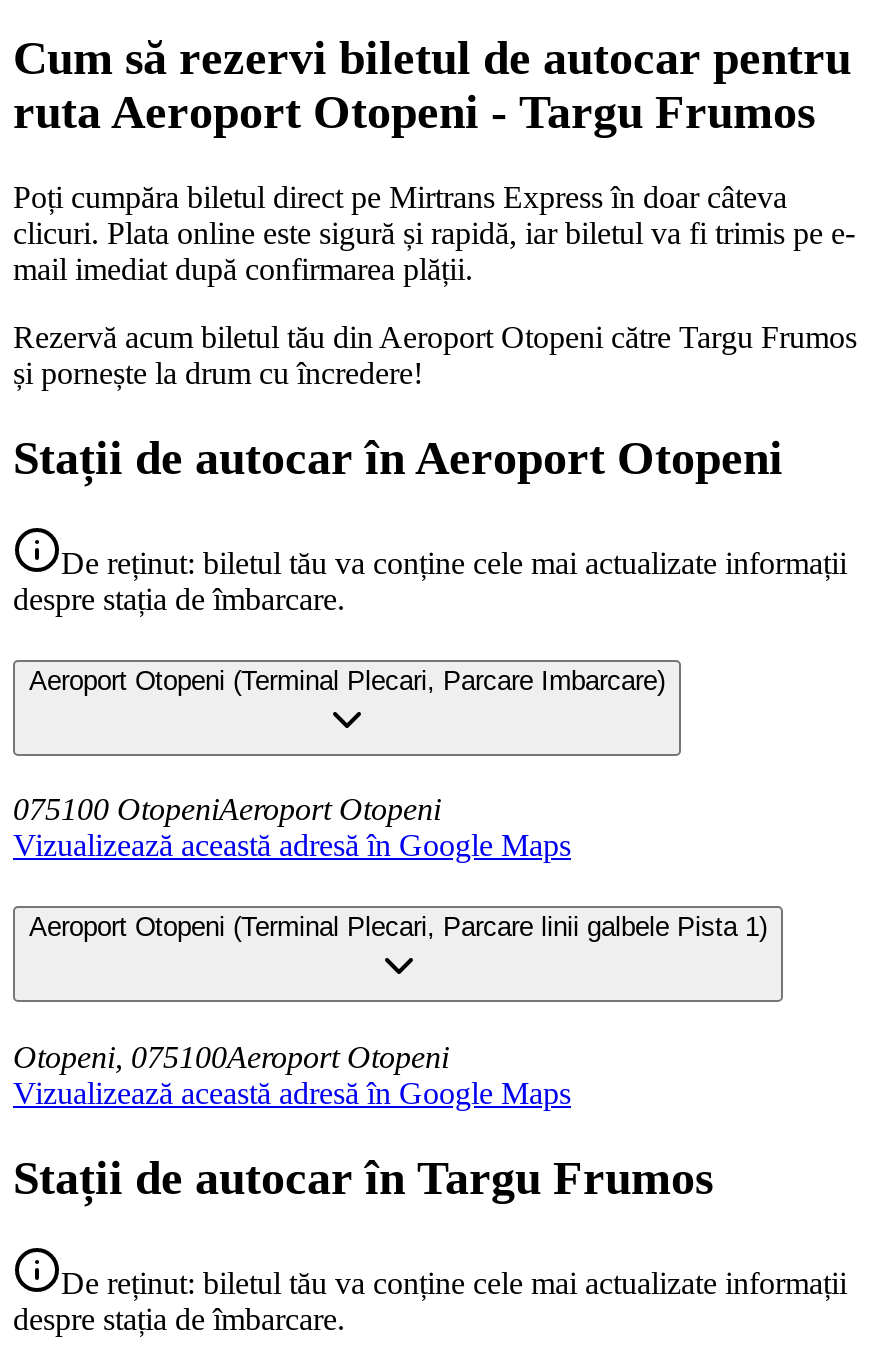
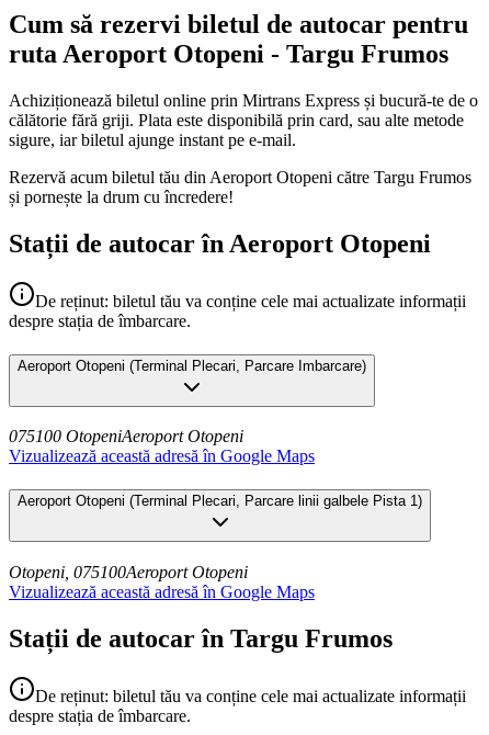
- Poți cumpăra biletul direct pe Mirtrans Express în doar câteva
- clicuri. Plata online este sigură și rapidă, iar biletul va fi trimis pe e-
- mail imediat după confirmarea plății.
+ Achiziționează biletul online prin Mirtrans Express și bucură-te de o
+ călătorie fără griji. Plata este disponibilă prin card, sau alte metode
+ sigure, iar biletul ajunge instant pe e-mail.
